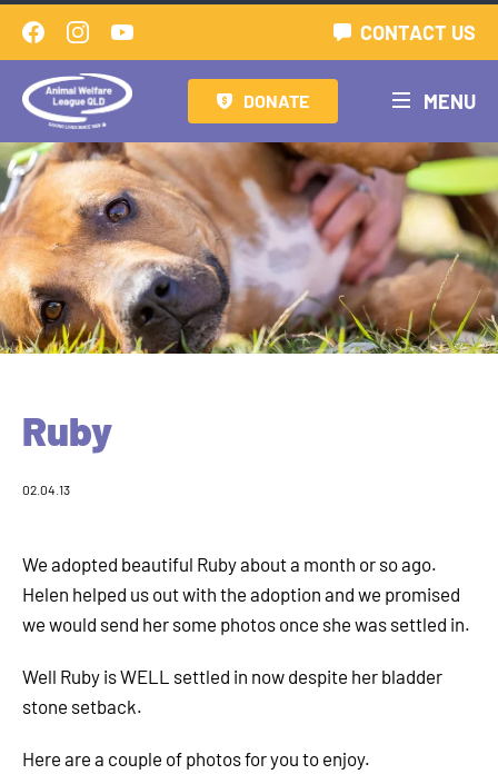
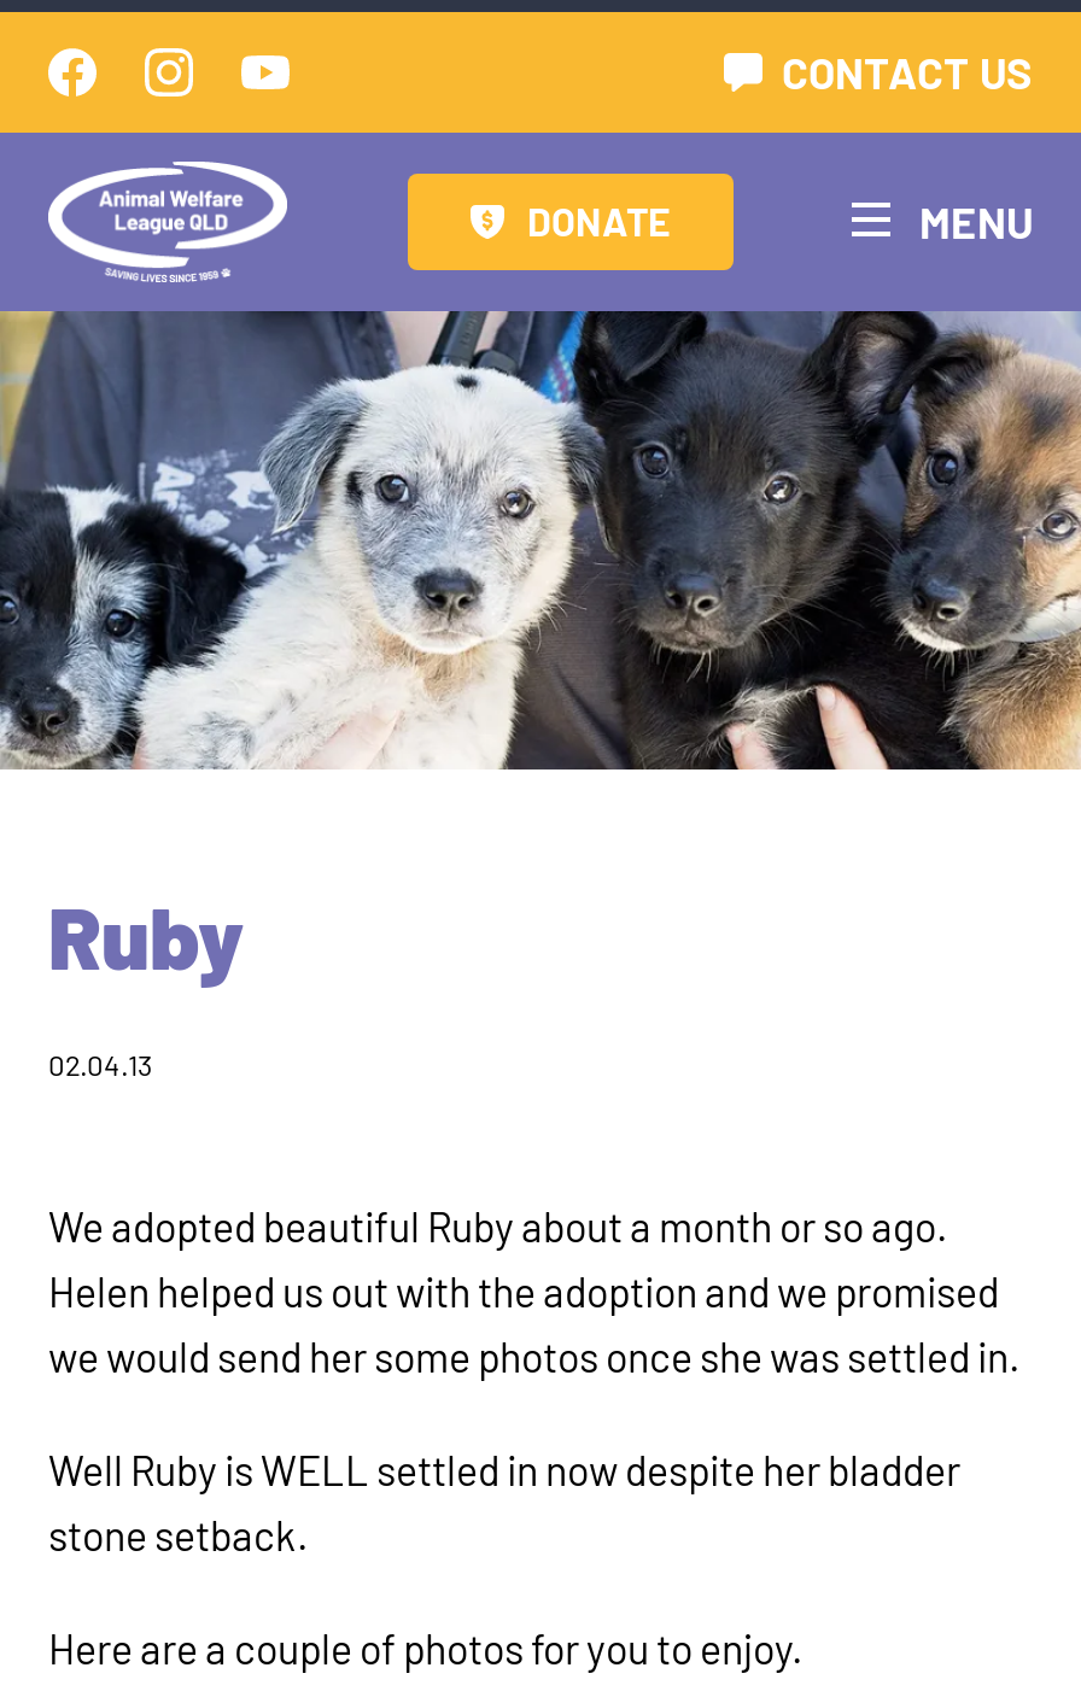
- [image]
+ [image]
